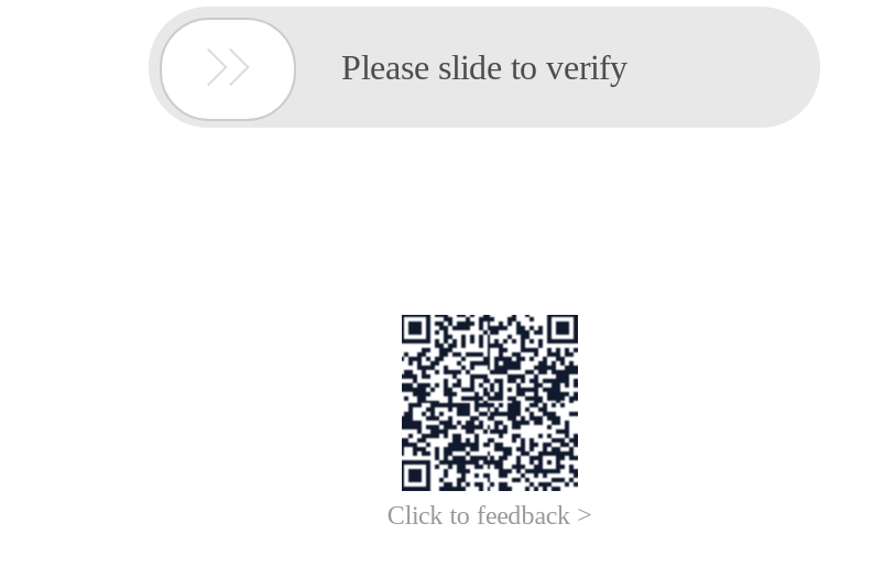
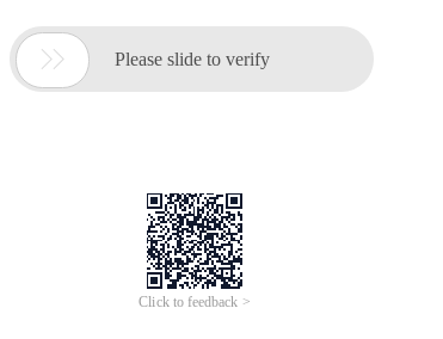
- [image]
+ [image]
